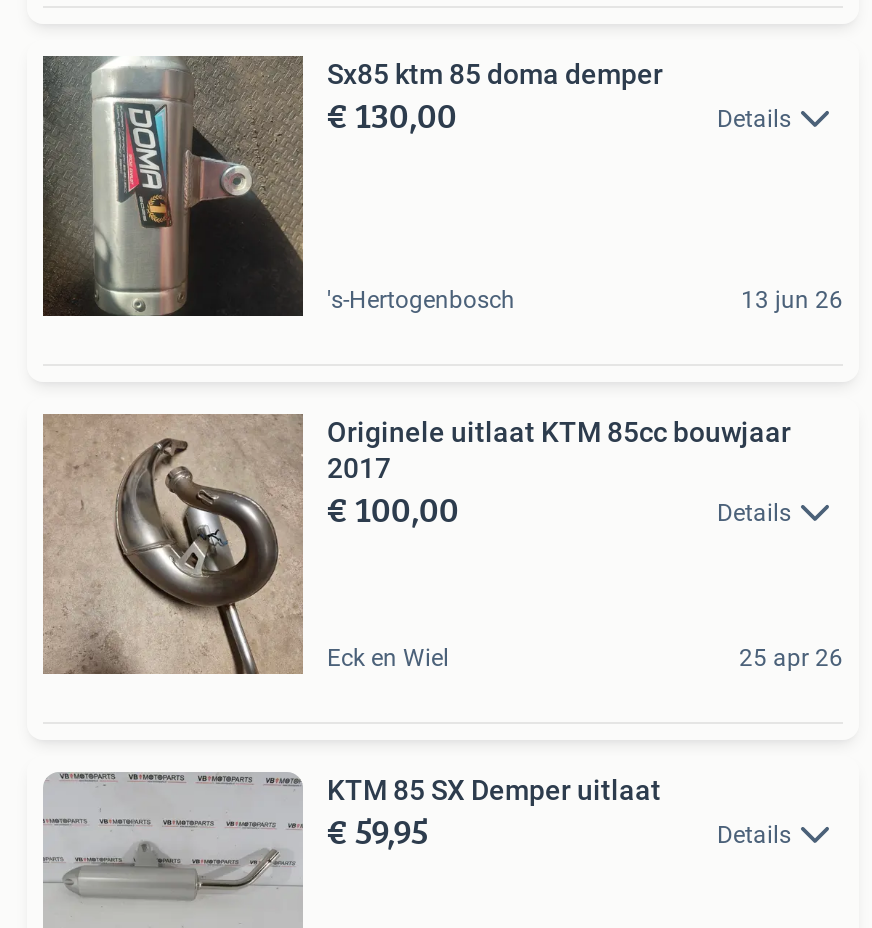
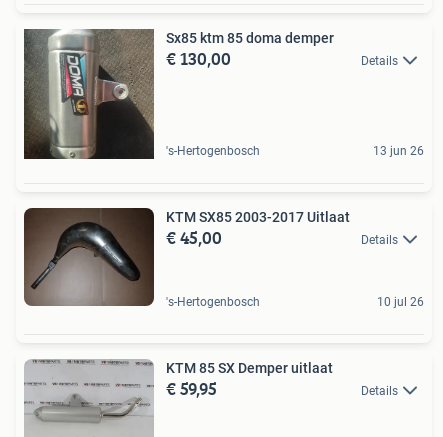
- [image]
- Originele uitlaat KTM 85cc bouwjaar
- 2017
- € 100,00
+ [image]
+ KTM SX85 2003-2017 Uitlaat
+ € 45,00

- Eck en Wiel
- 25 apr 26
+ 's-Hertogenbosch
+ 10 jul 26
